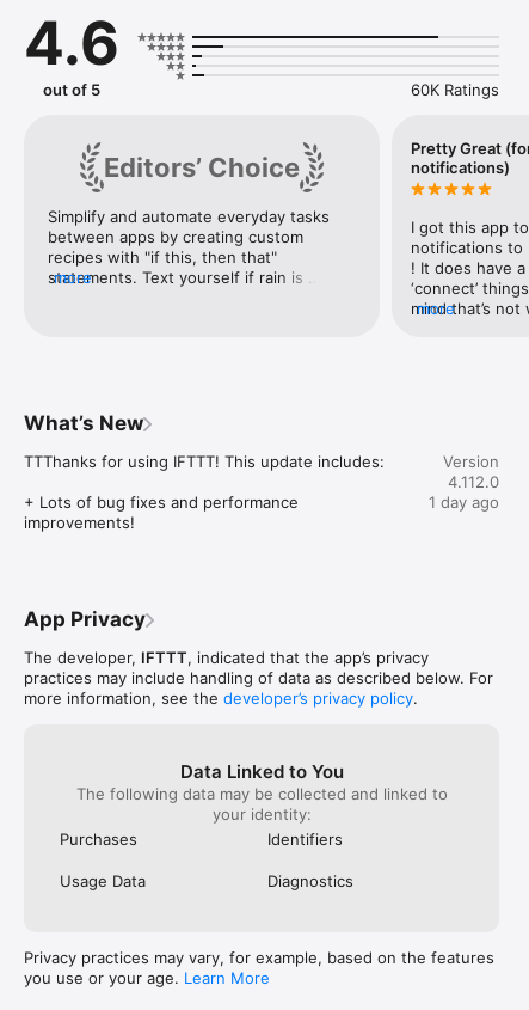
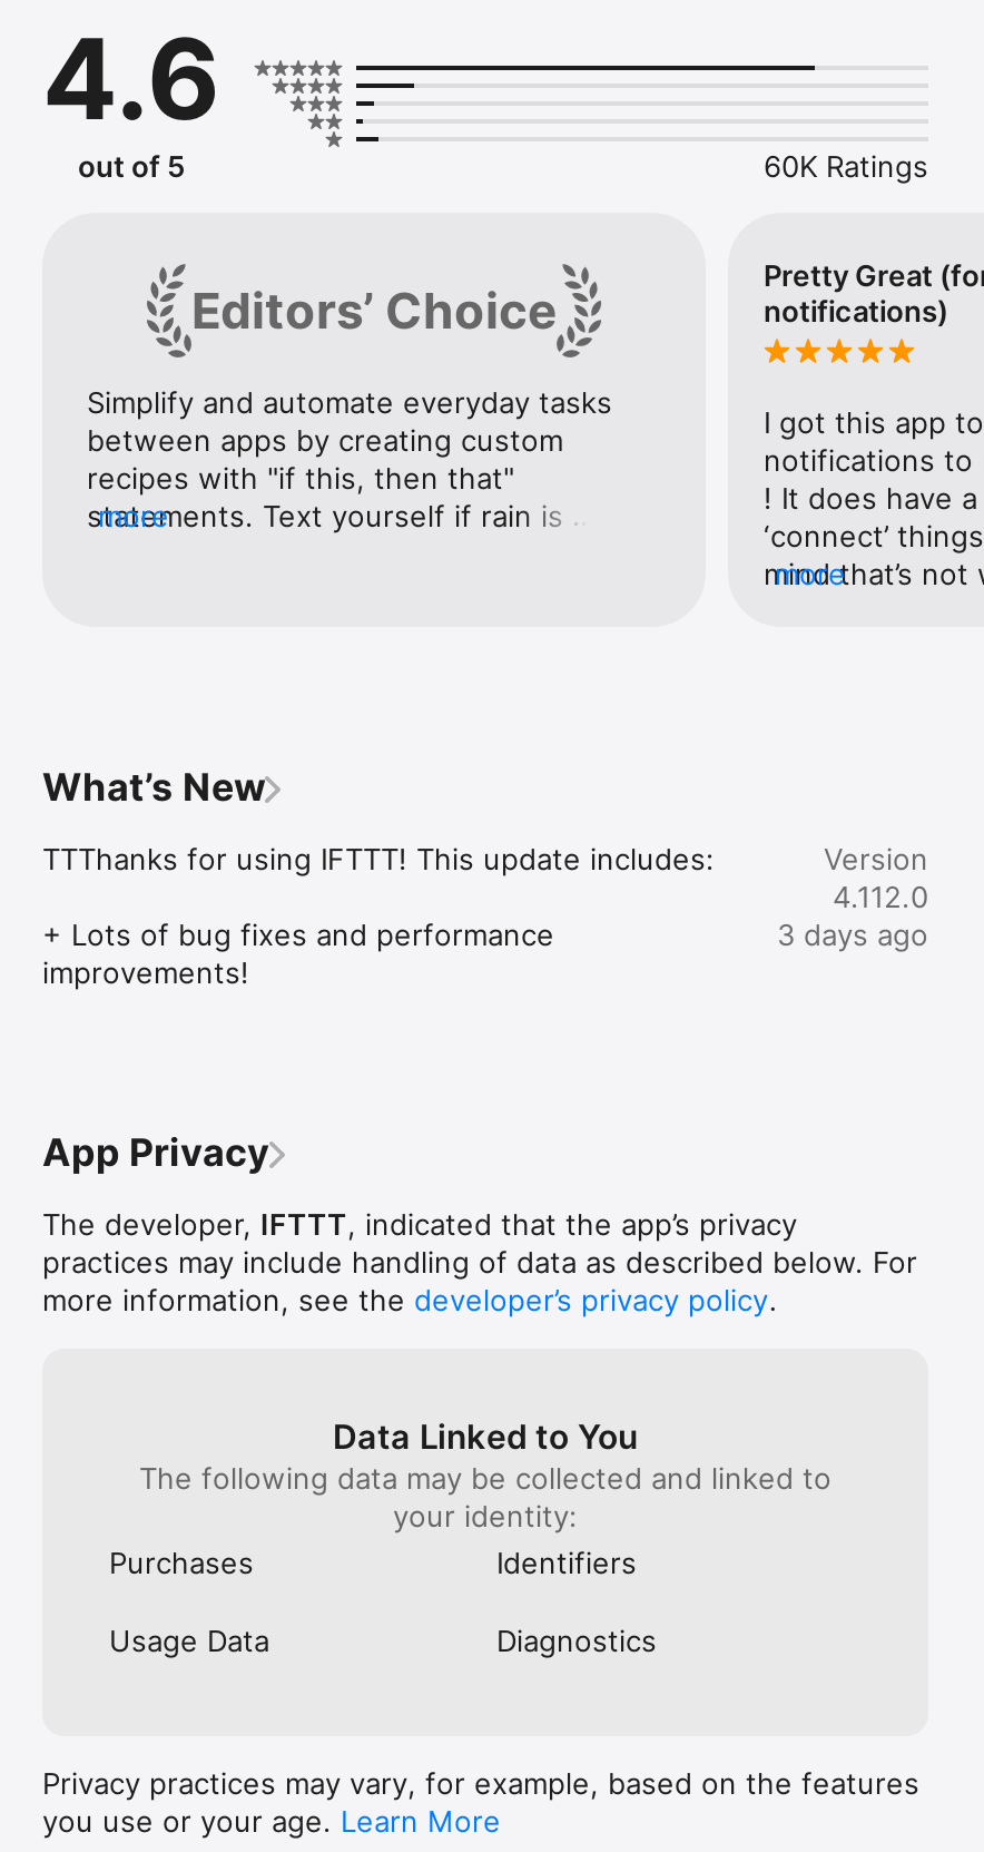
- 1 day ago
+ 3 days ago
